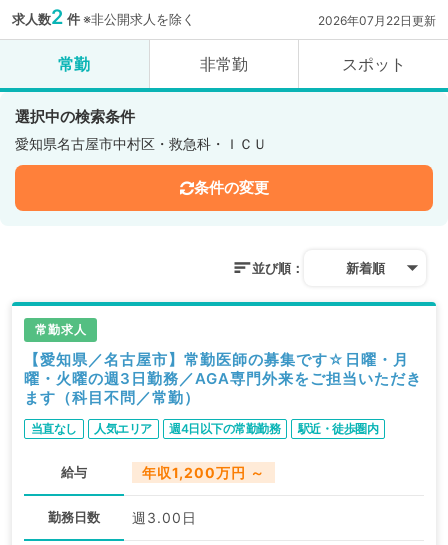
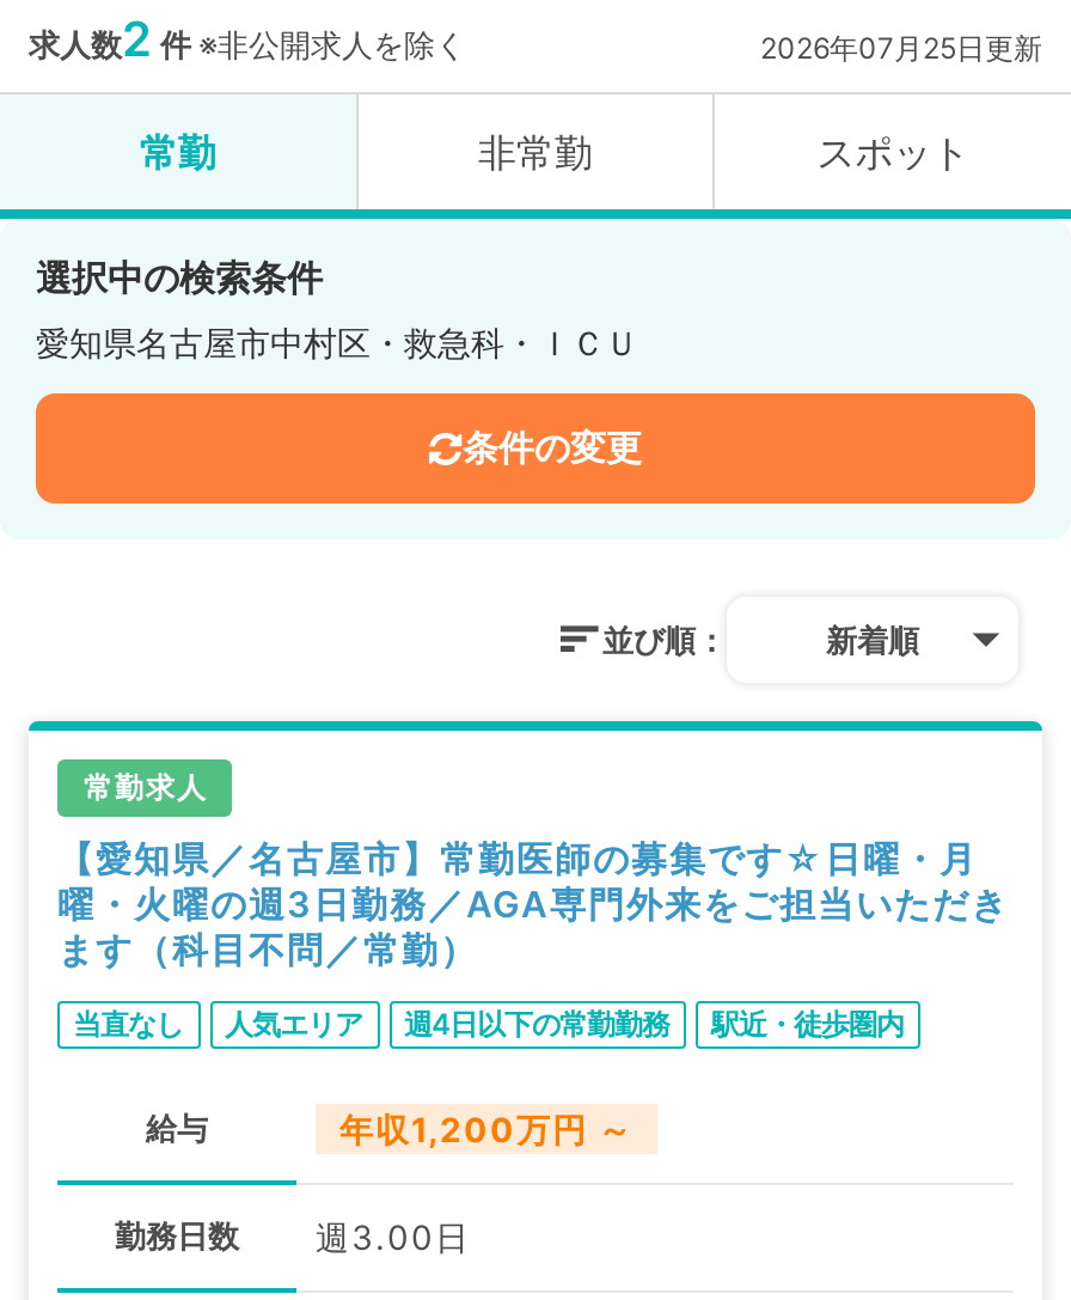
- 2026年07月22日更新
+ 2026年07月25日更新
